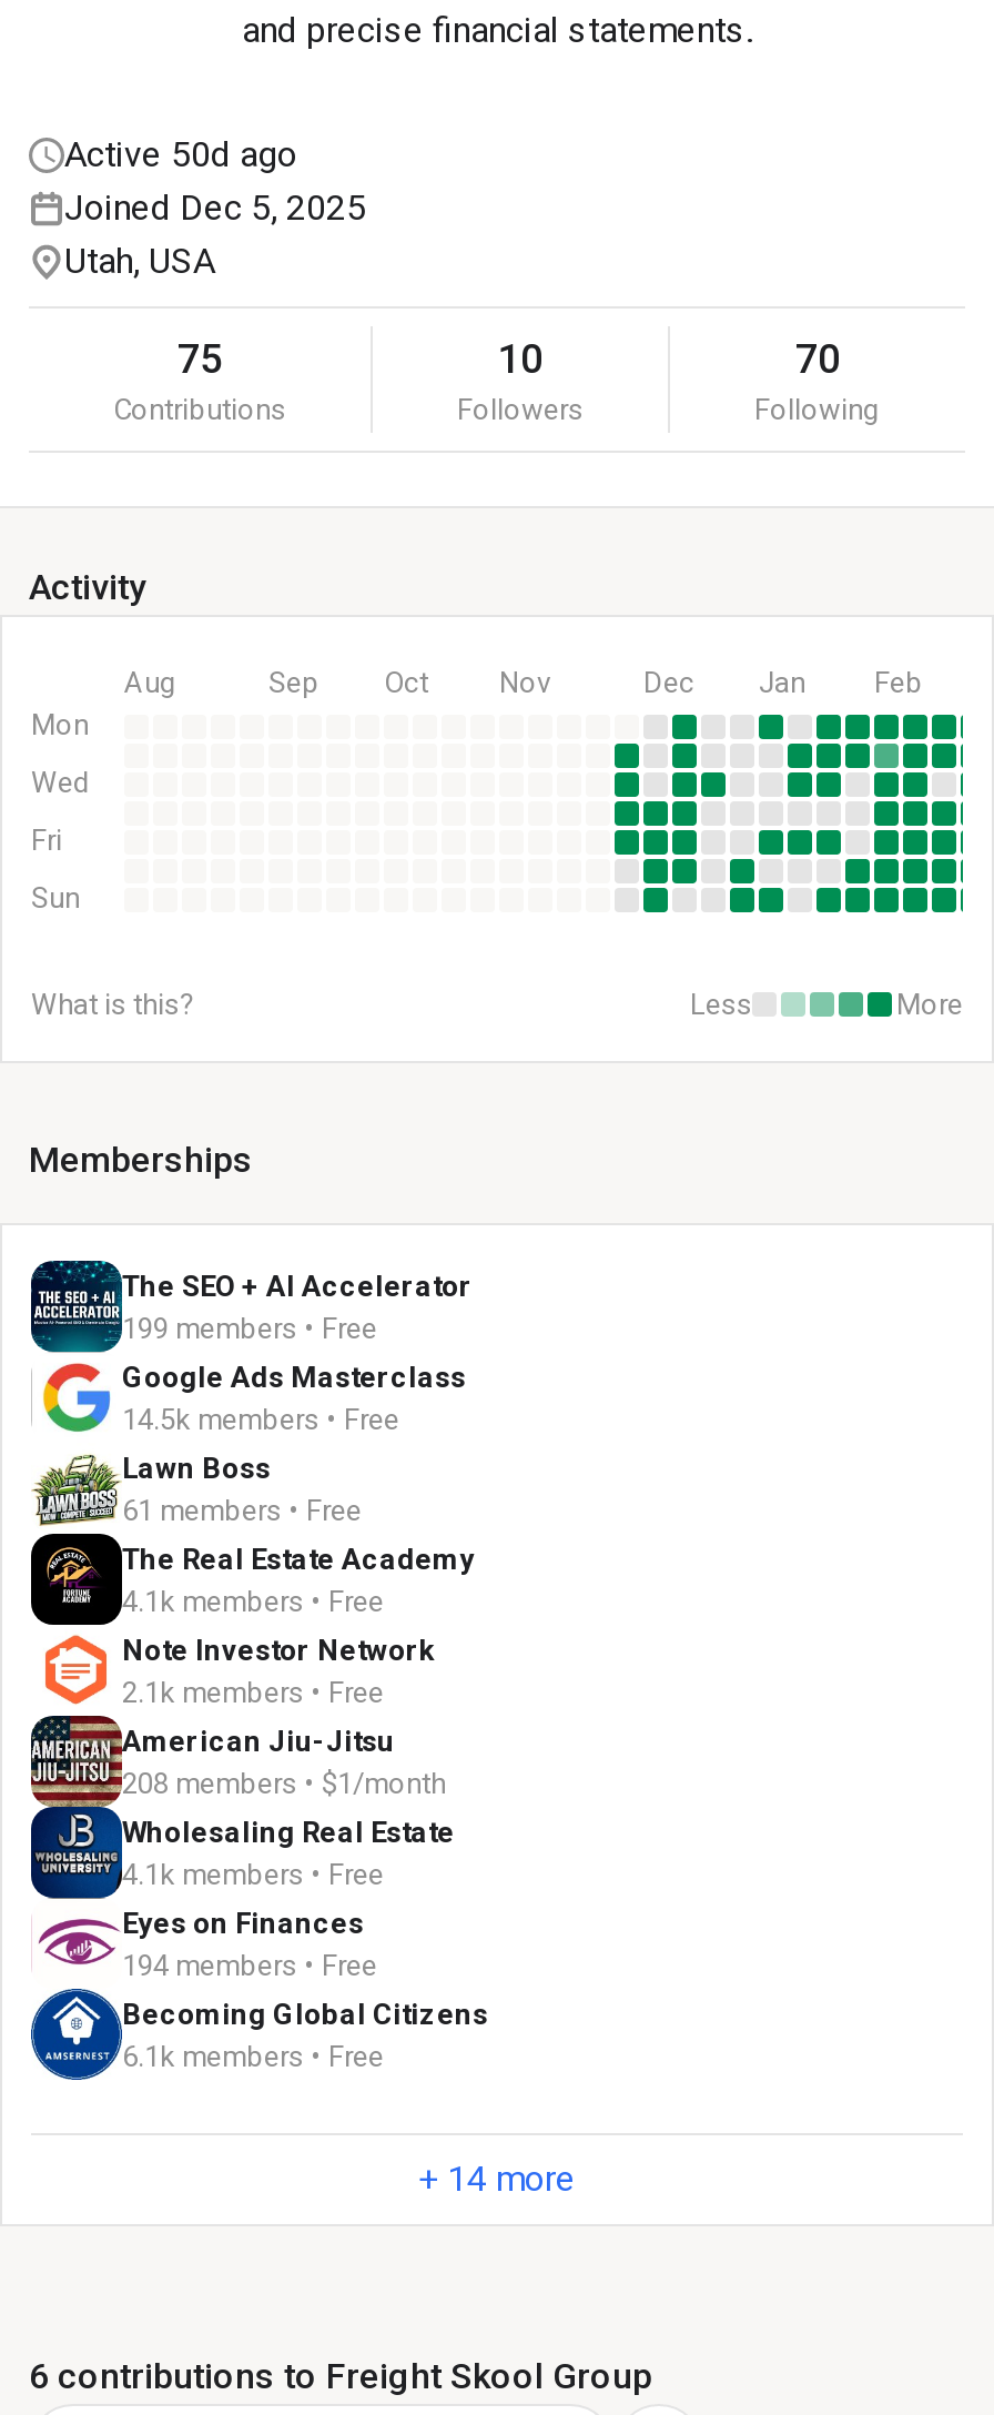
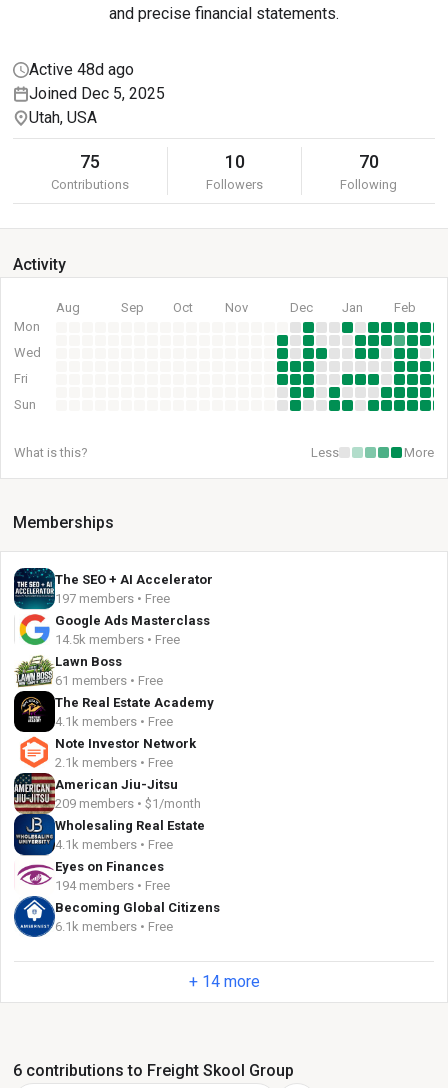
- Active 50d ago
+ Active 48d ago

- 199 members • Free
+ 197 members • Free

- 208 members • $1/month
+ 209 members • $1/month
